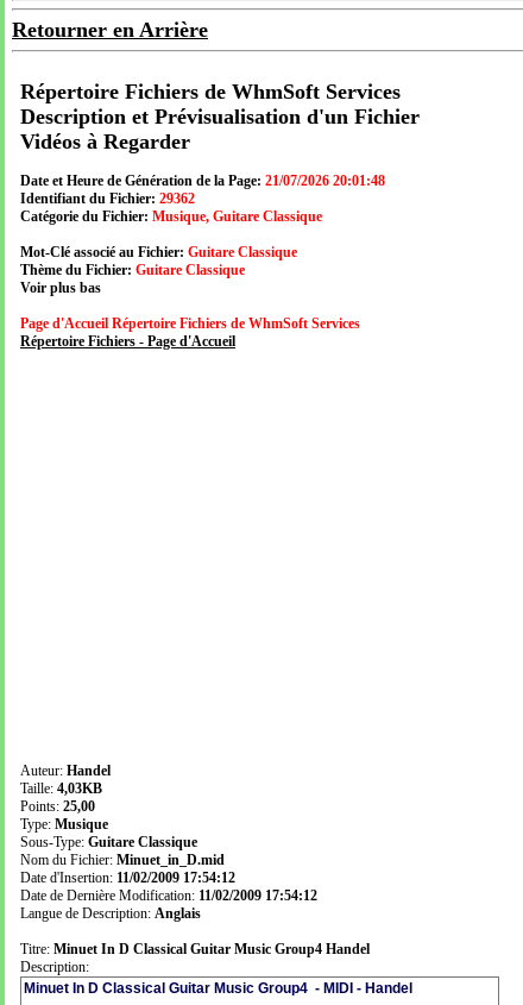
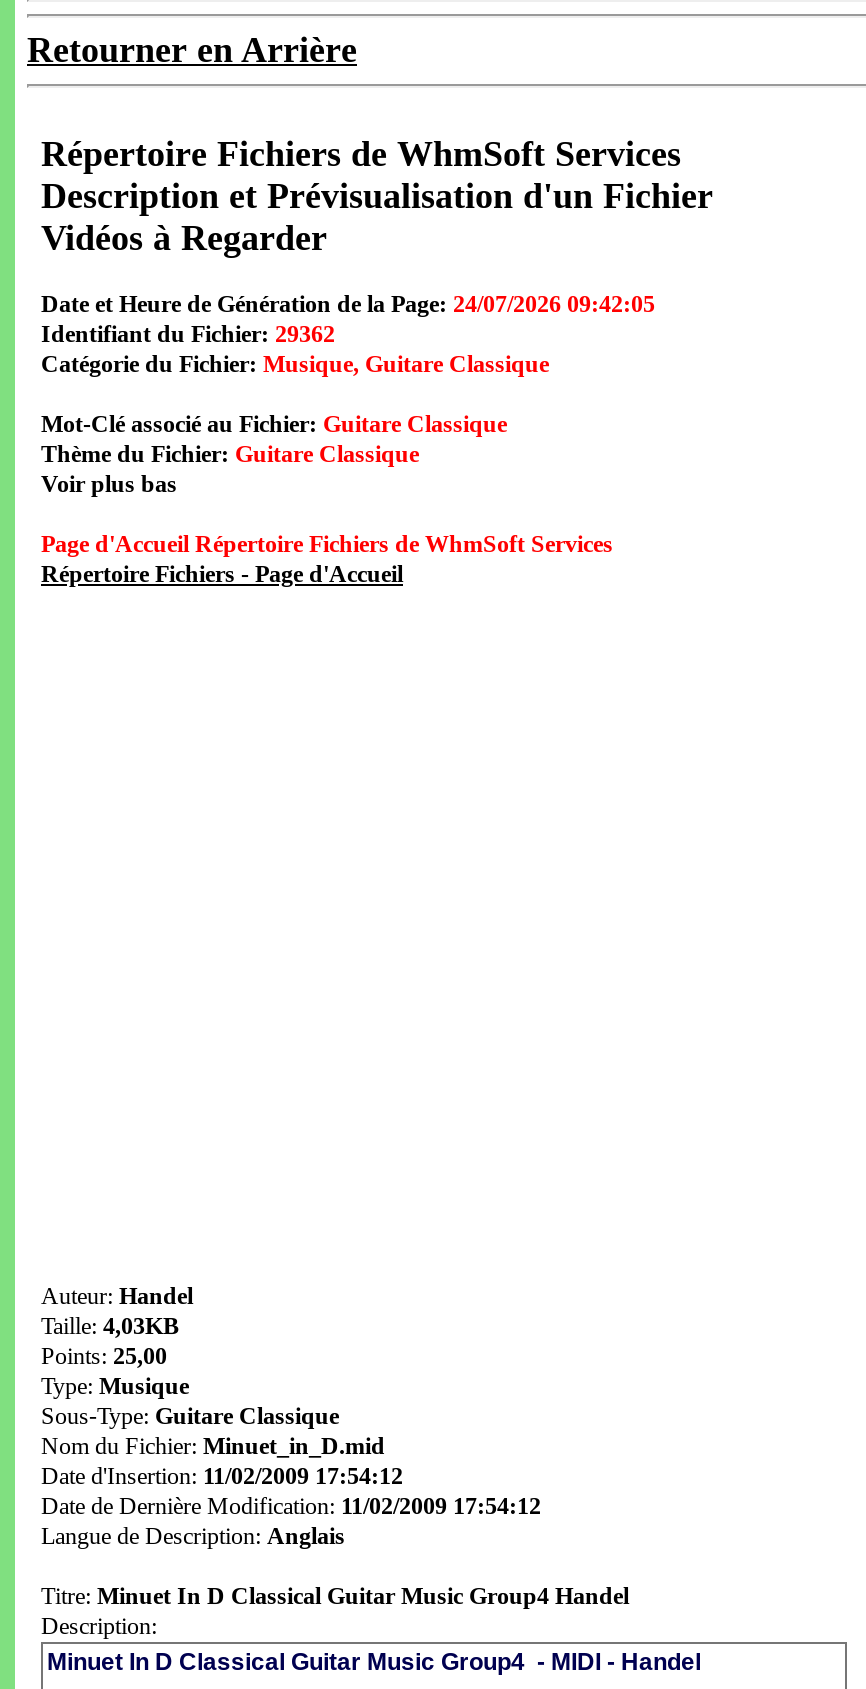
- Date et Heure de Génération de la Page: 21/07/2026 20:01:48
+ Date et Heure de Génération de la Page: 24/07/2026 09:42:05
